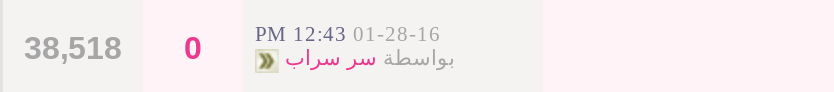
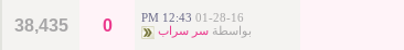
- 38,518 0
+ 38,435 0
